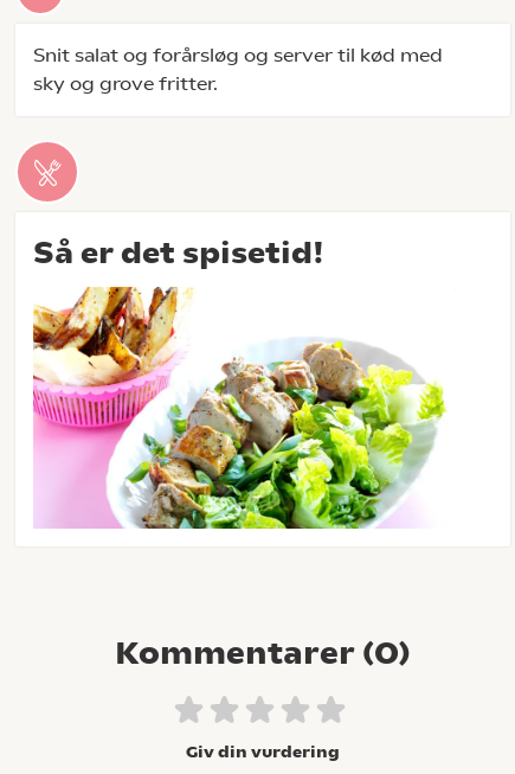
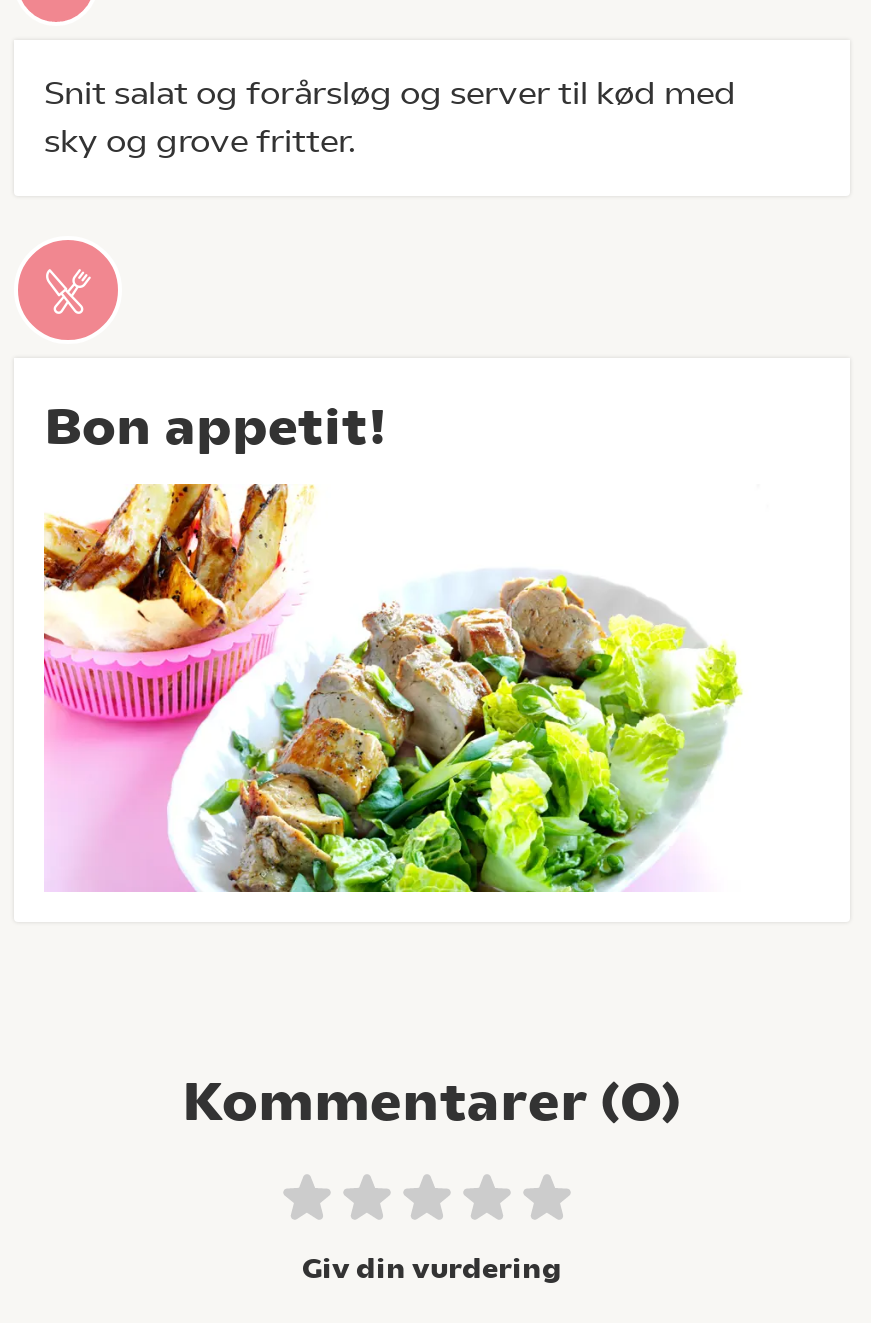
- Så er det spisetid!
+ Bon appetit!
